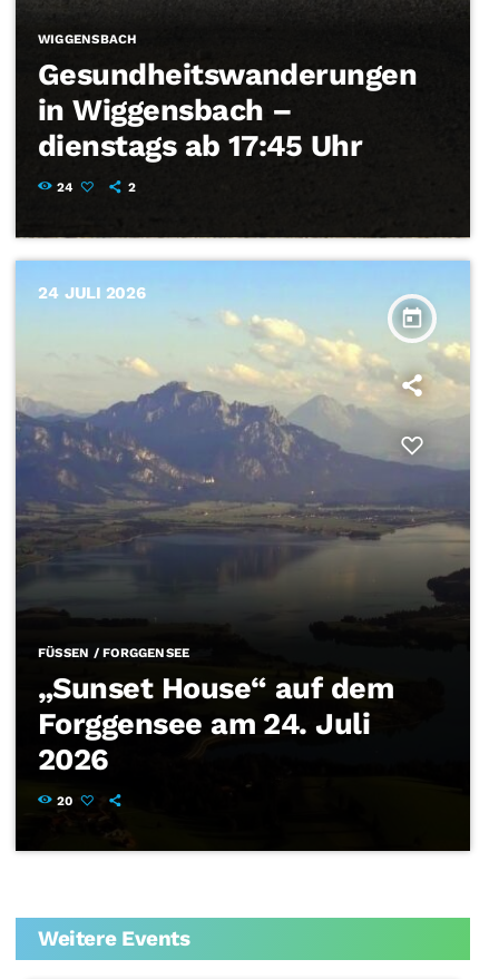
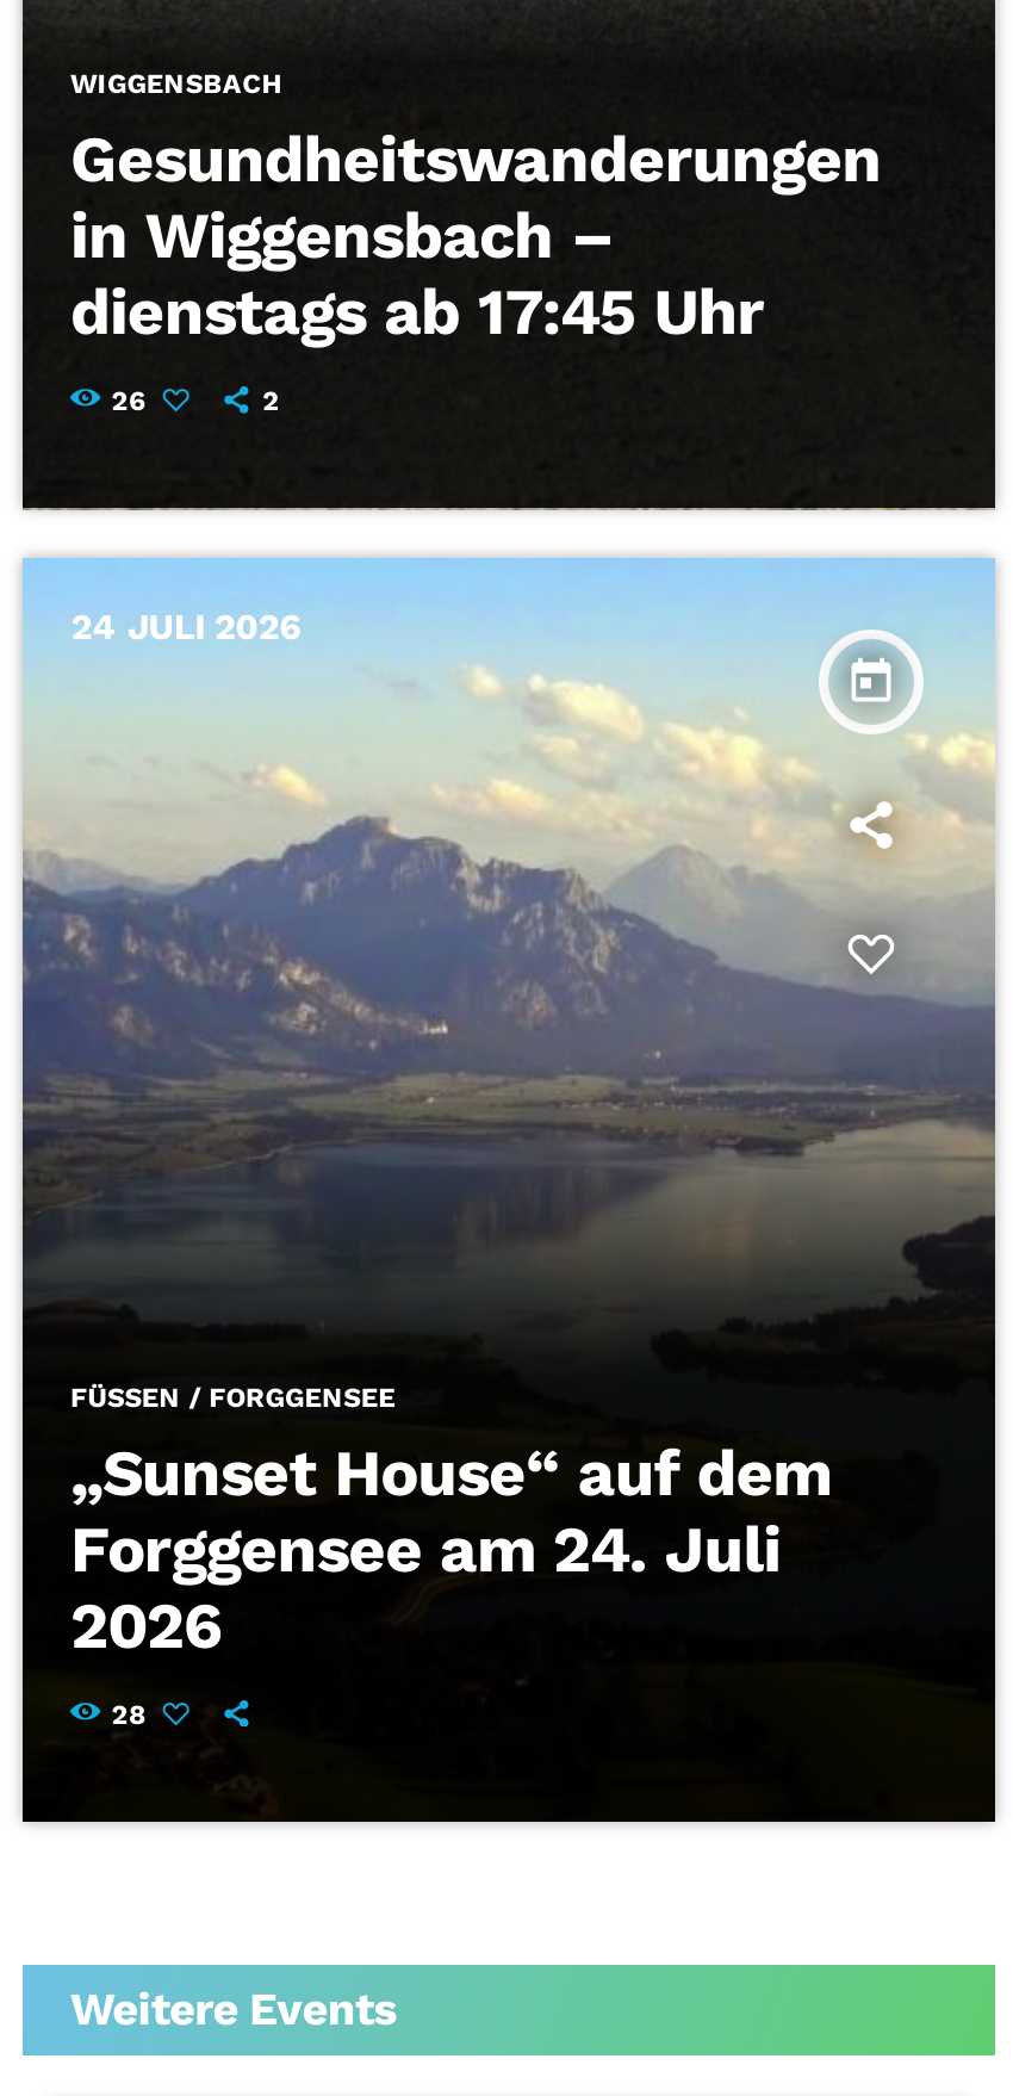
- 24
+ 26

- 20
+ 28
